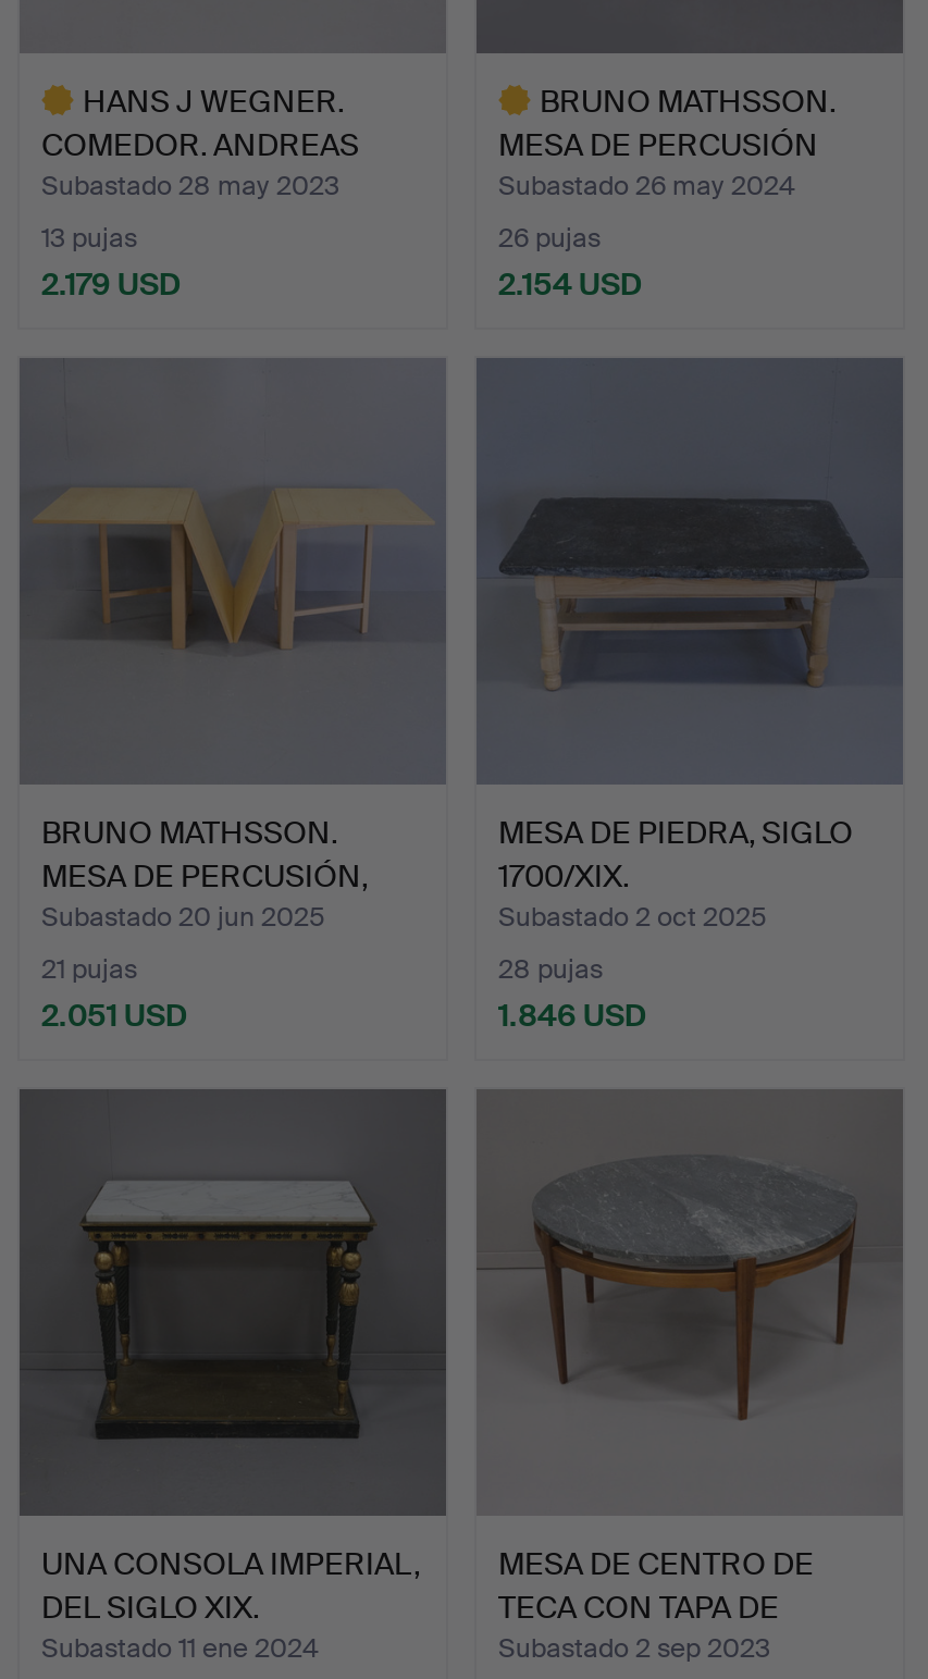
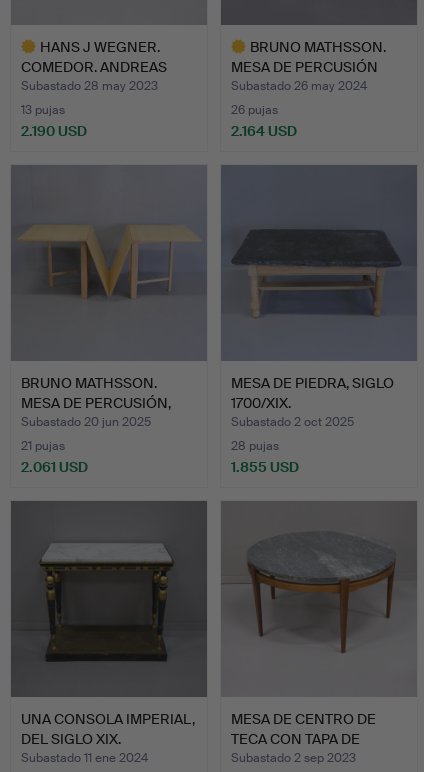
- 2.179 USD
+ 2.190 USD

- 2.154 USD
+ 2.164 USD

- 2.051 USD
+ 2.061 USD

- 1.846 USD
+ 1.855 USD
